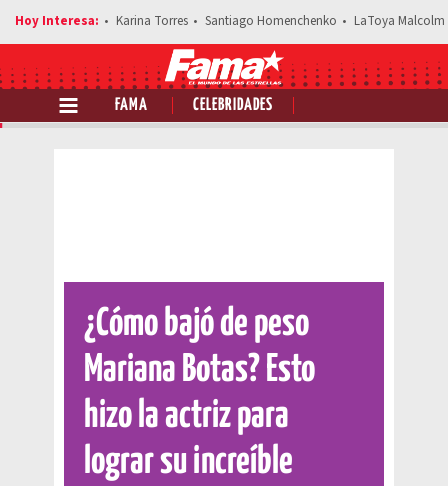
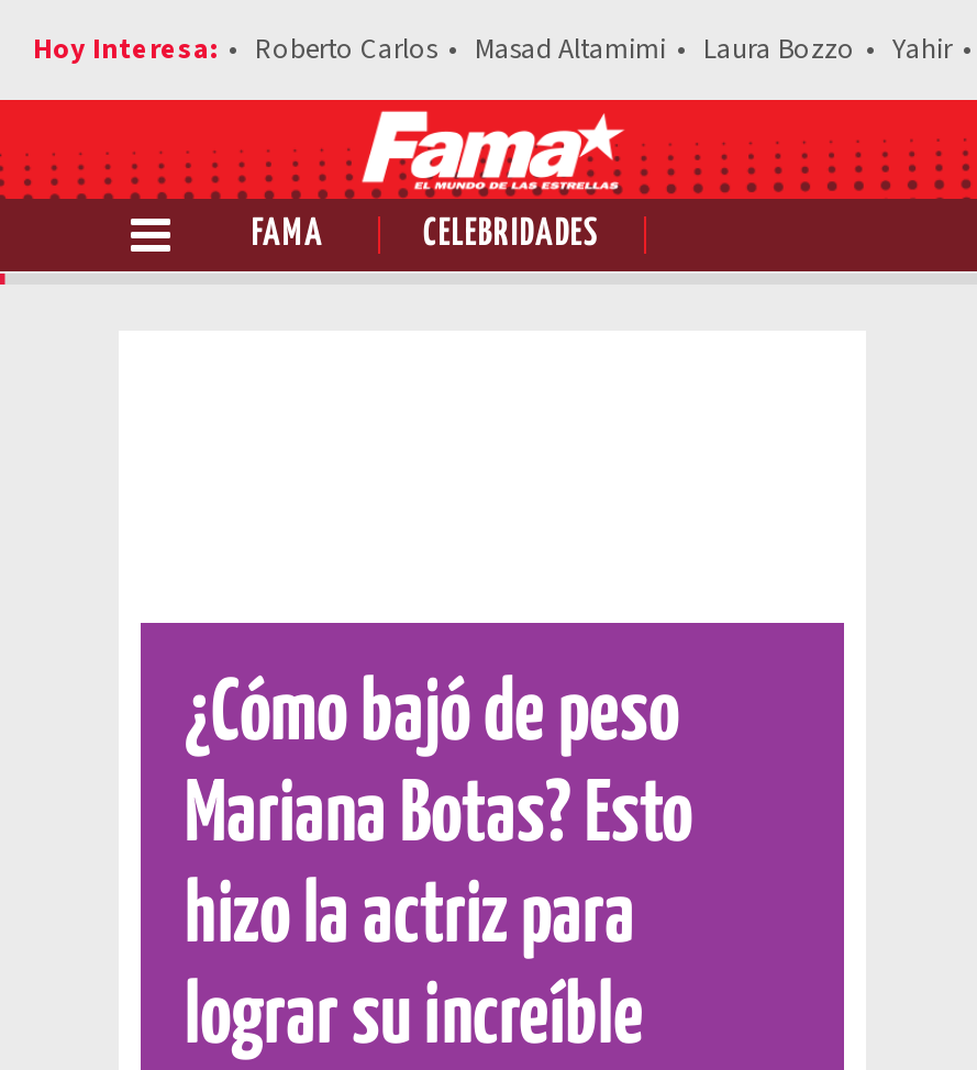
- Karina Torres
- Santiago Homenchenko
- LaToya Malcolm
+ Roberto Carlos
+ Masad Altamimi
+ Laura Bozzo
+ Yahir
